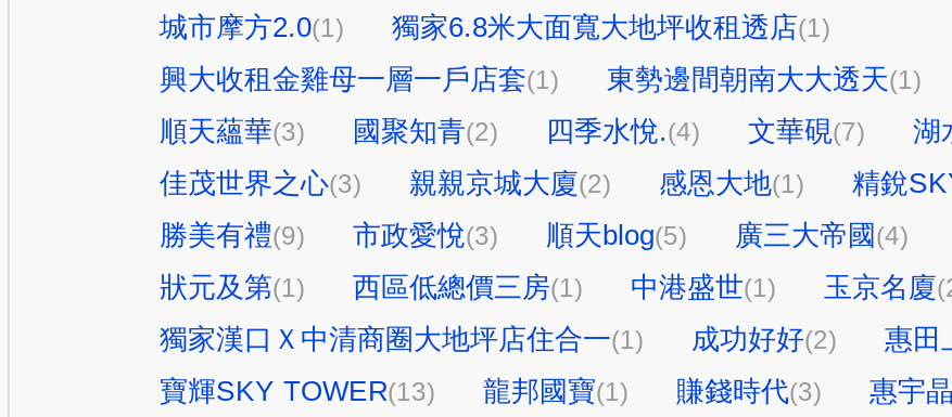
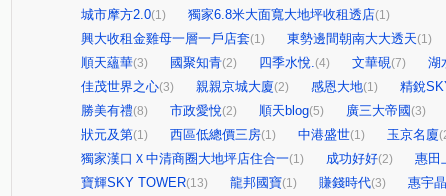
- 勝美有禮(9)
+ 勝美有禮(8)

- 市政愛悅(3)
+ 市政愛悅(2)

- 廣三大帝國(4)
+ 廣三大帝國(3)
